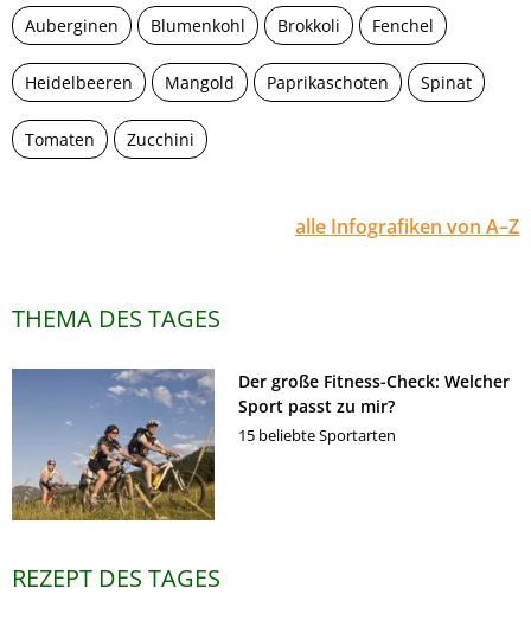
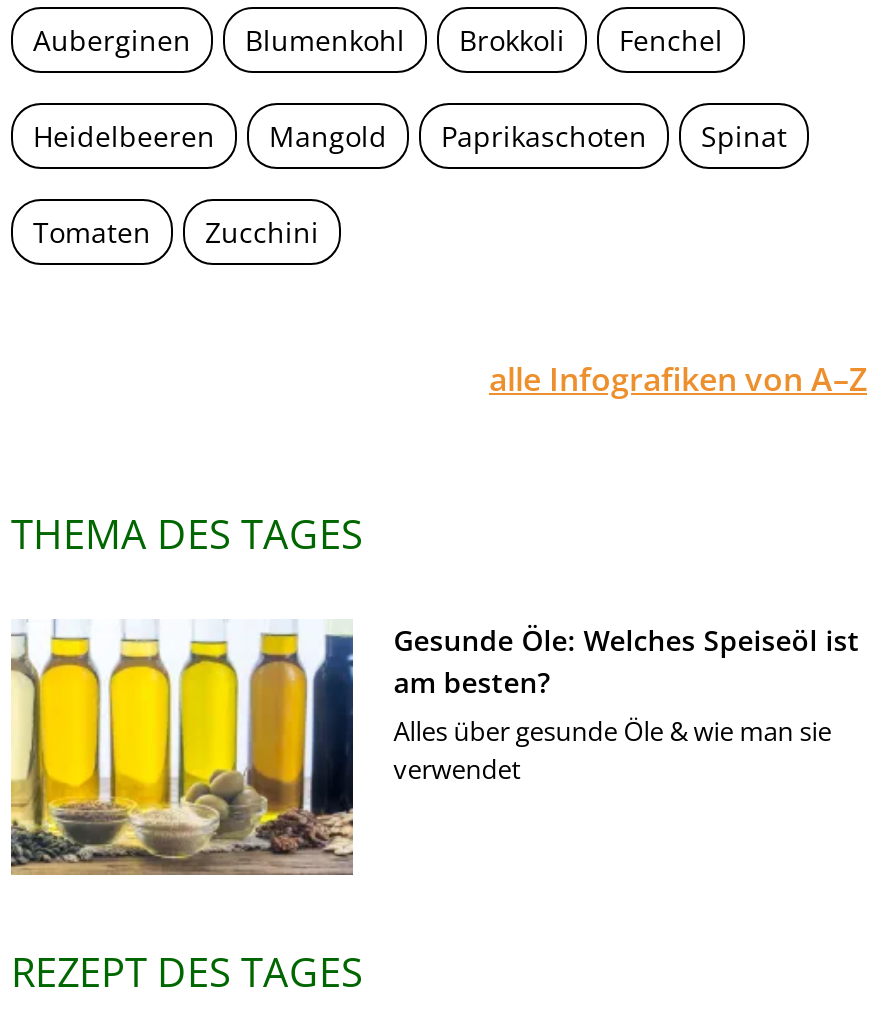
- [image]
- Der große Fitness-Check: Welcher
- Sport passt zu mir?
- 15 beliebte Sportarten
+ [image]
+ Gesunde Öle: Welches Speiseöl ist
+ am besten?
+ Alles über gesunde Öle & wie man sie
+ verwendet
